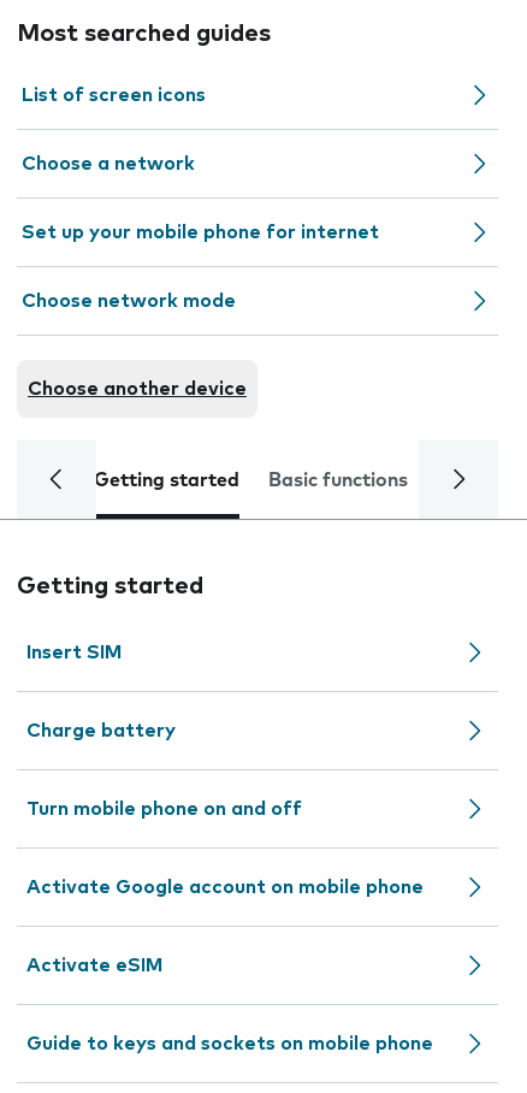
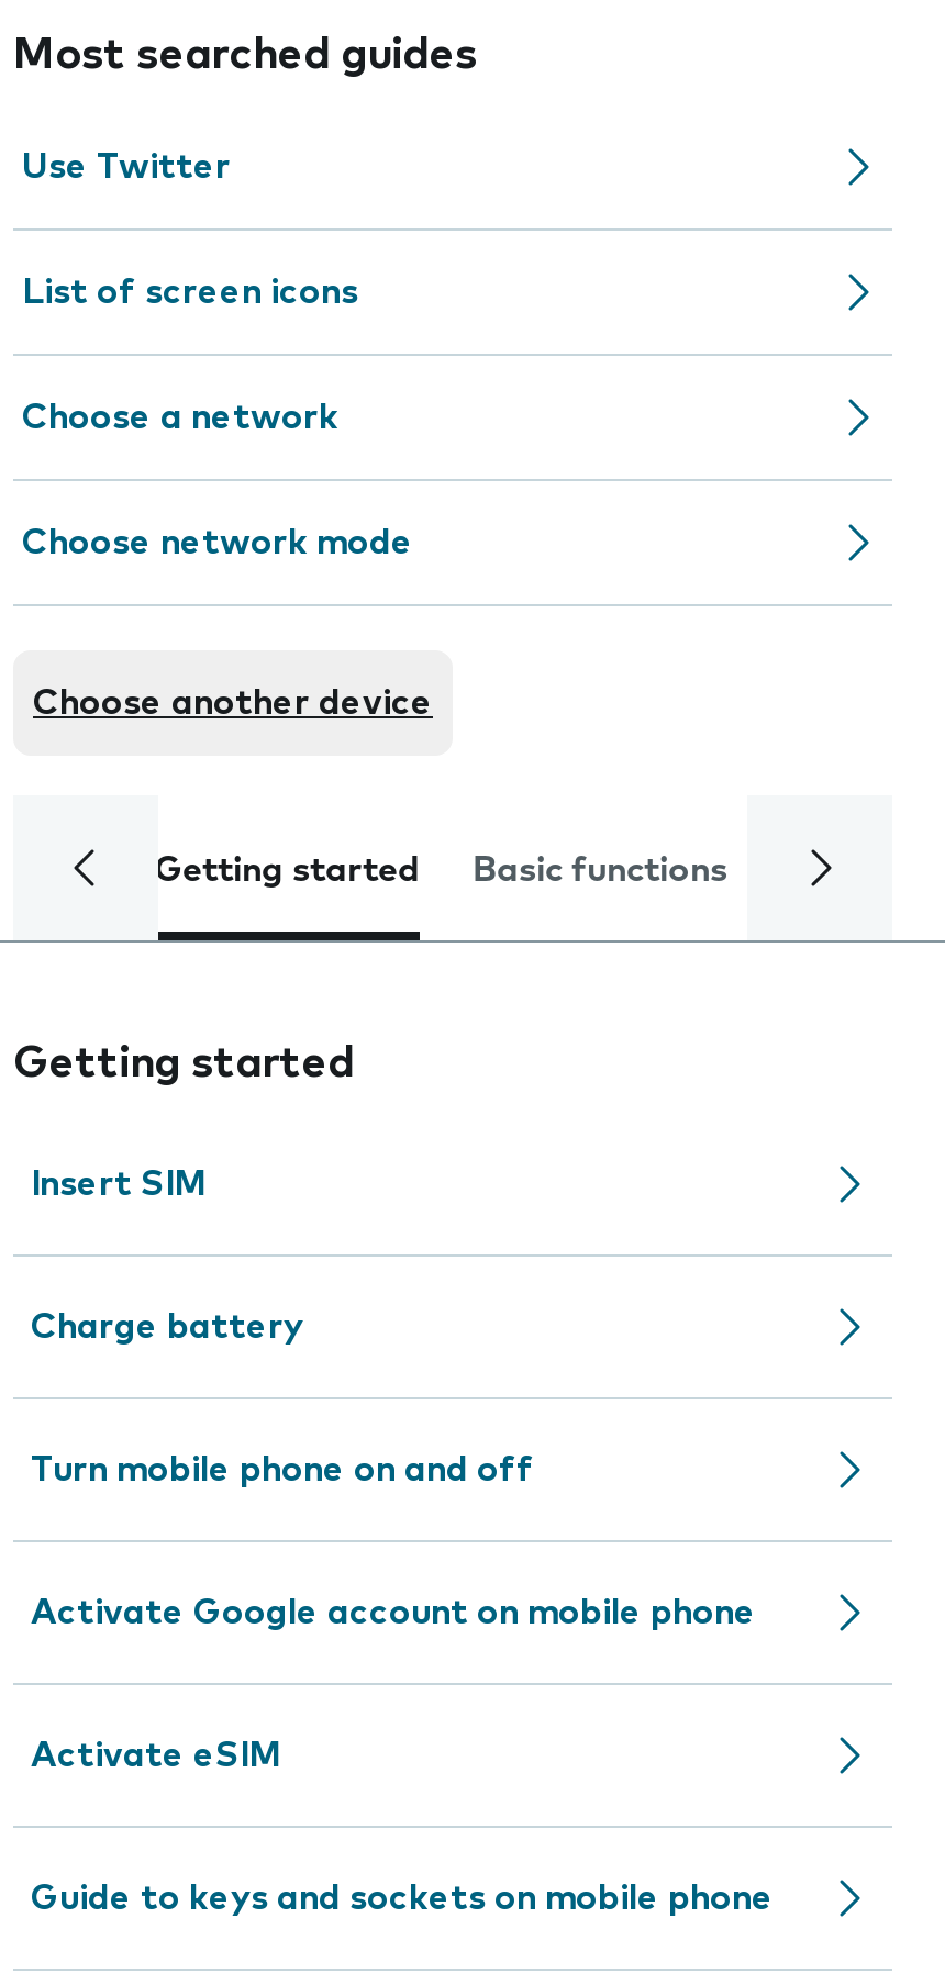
+ Use Twitter

moved down: List of screen icons | Choose a network

- Set up your mobile phone for internet
